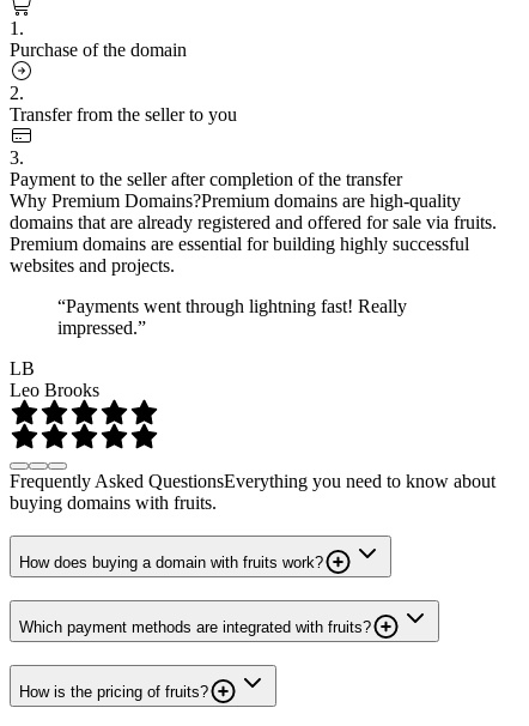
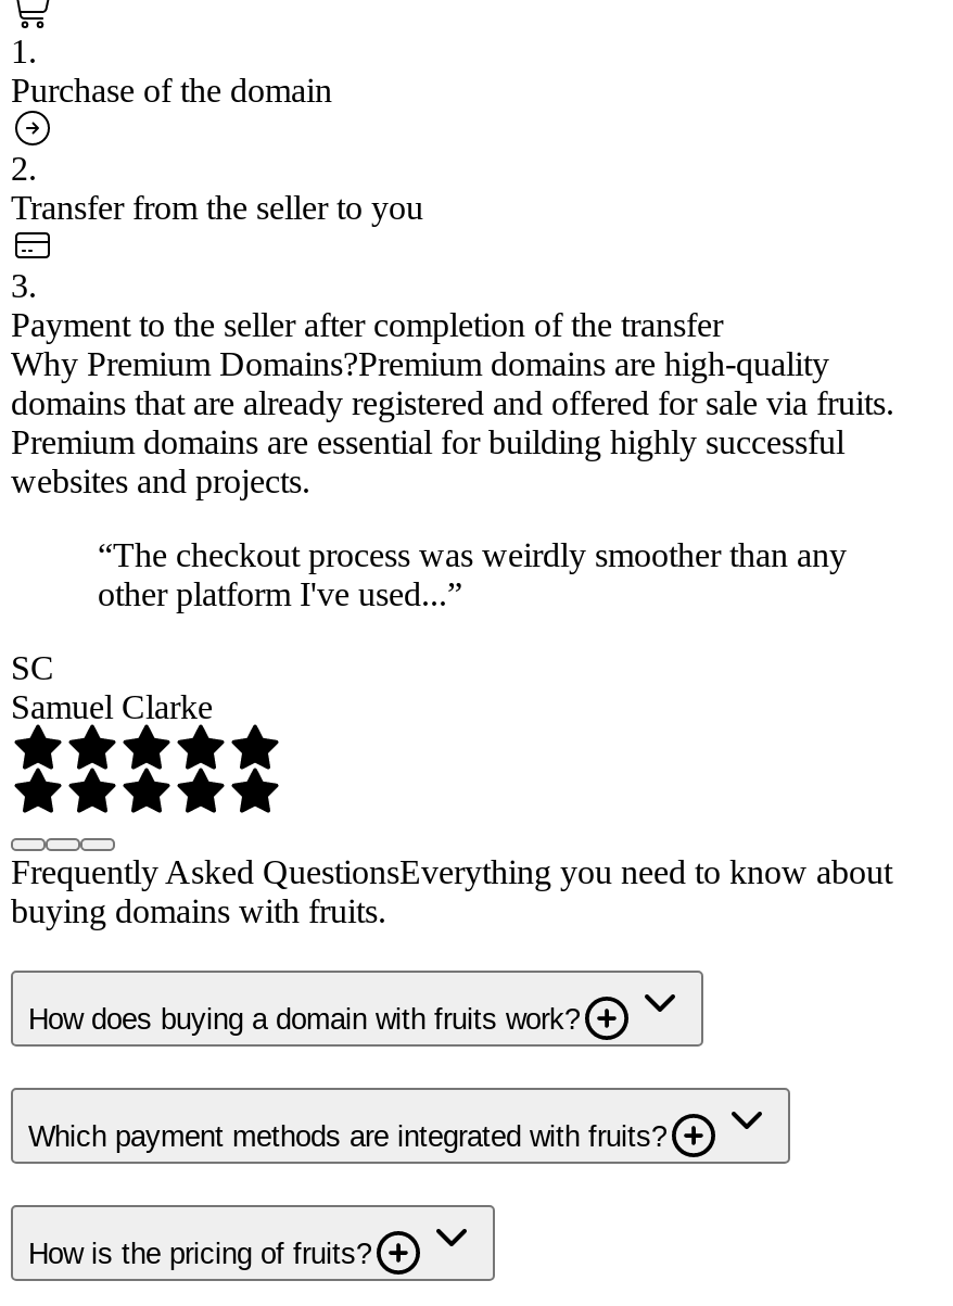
- “Payments went through lightning fast! Really
- impressed.”
+ “The checkout process was weirdly smoother than any
+ other platform I've used...”

- LB
- Leo Brooks
+ SC
+ Samuel Clarke
